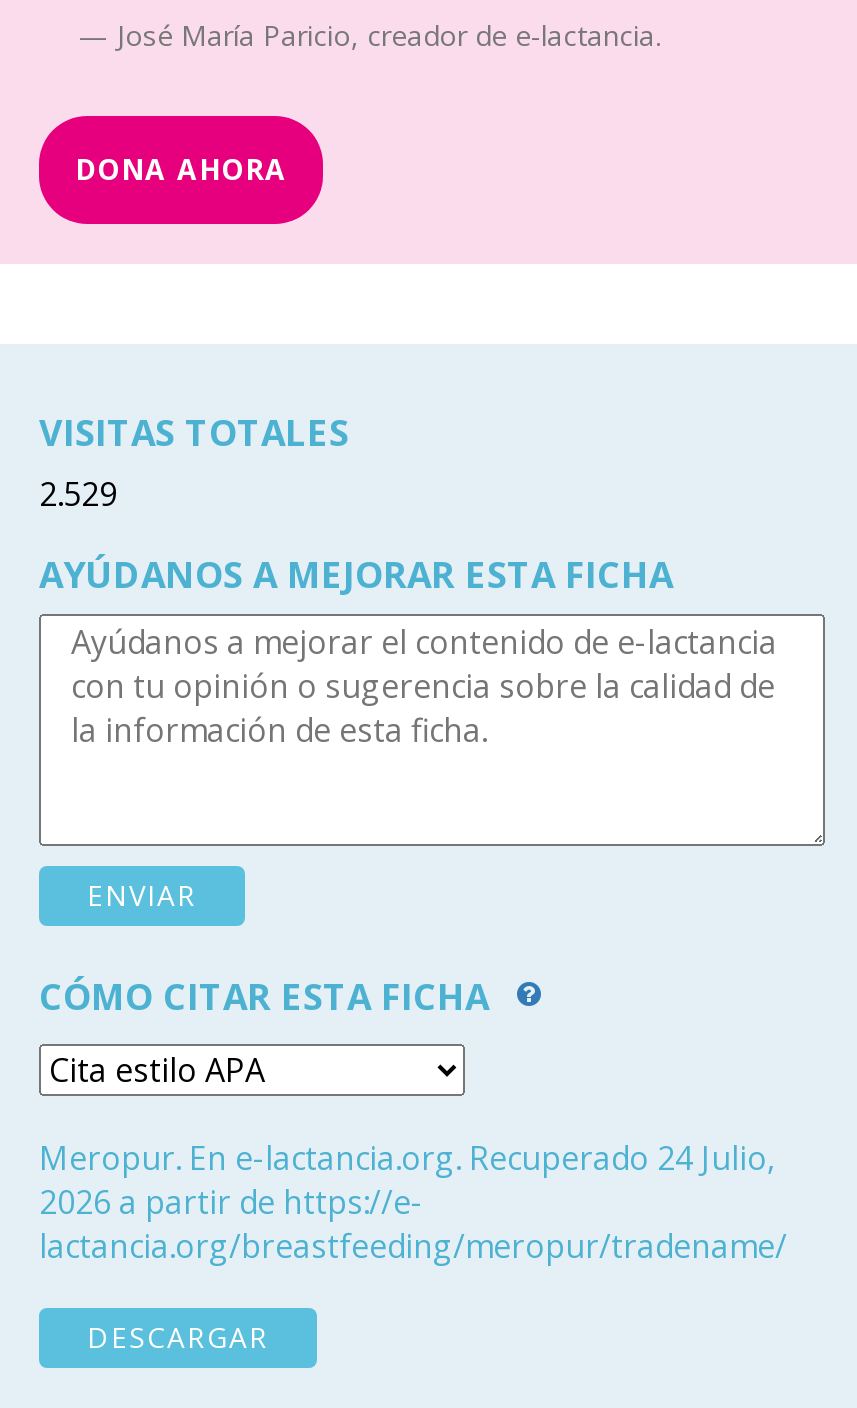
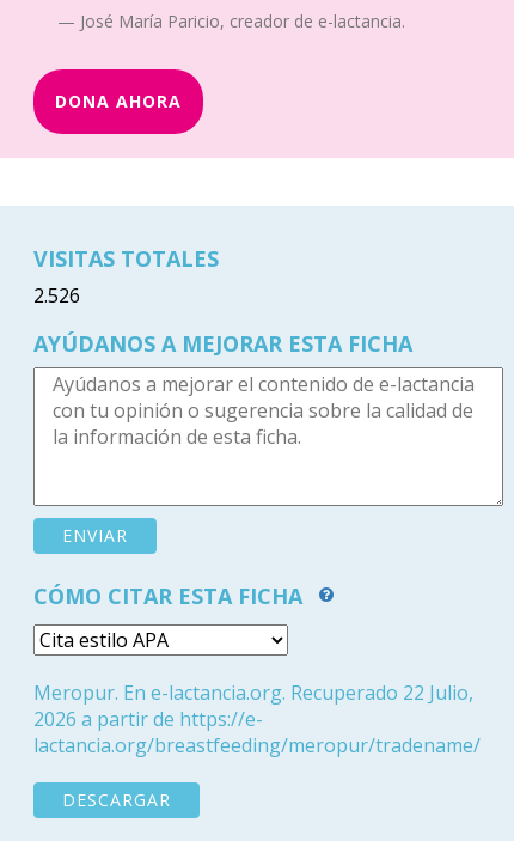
- 2.529
+ 2.526

- Meropur. En e-lactancia.org. Recuperado 24 Julio,
+ Meropur. En e-lactancia.org. Recuperado 22 Julio,
